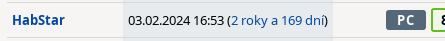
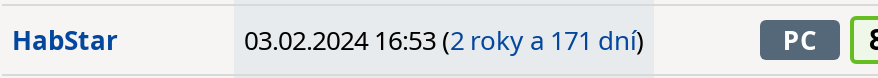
- 03.02.2024 16:53 (2 roky a 169 dní)
+ 03.02.2024 16:53 (2 roky a 171 dní)
